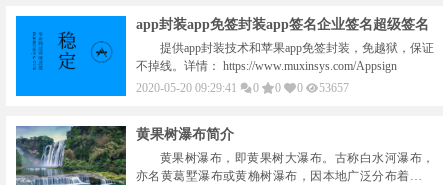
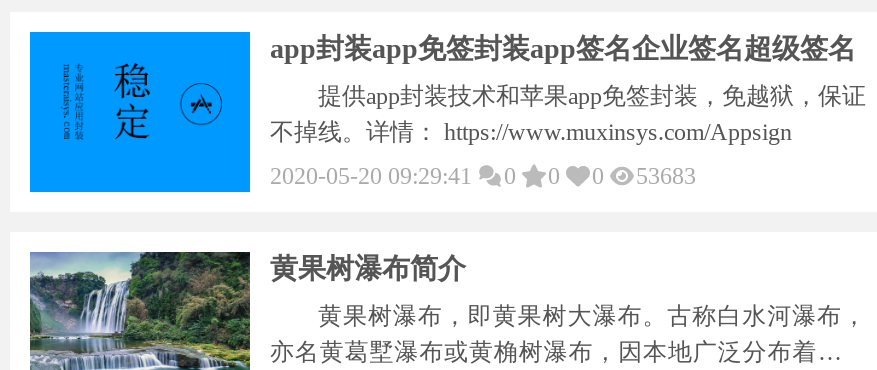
- 53657
+ 53683
